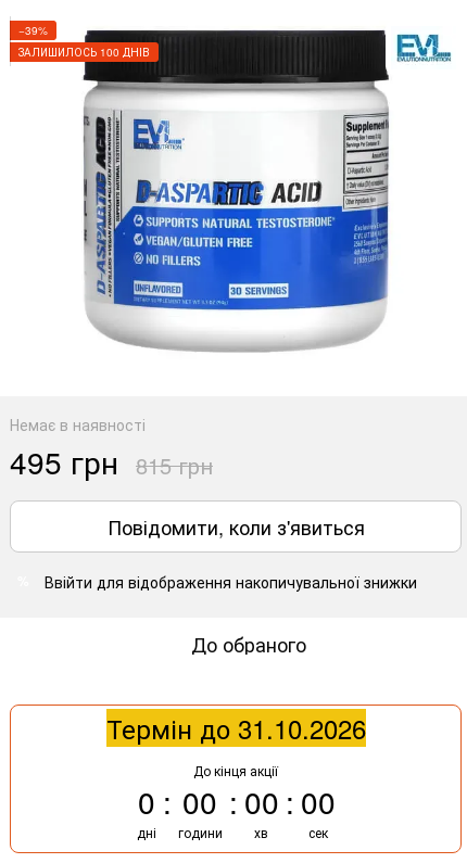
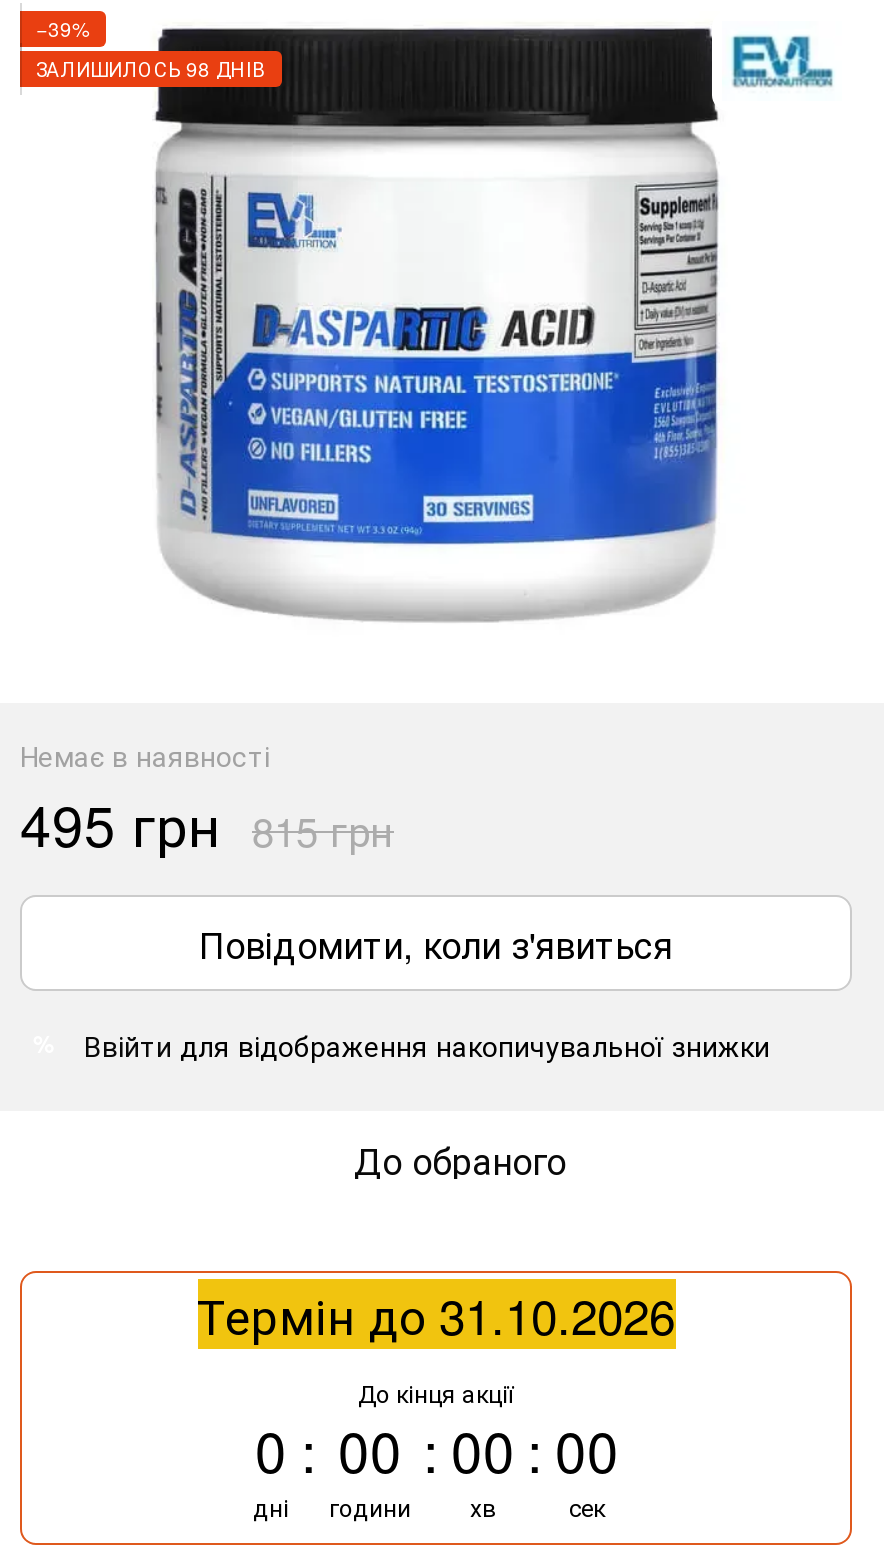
- ЗАЛИШИЛОСЬ 100 ДНІВ
+ ЗАЛИШИЛОСЬ 98 ДНІВ
